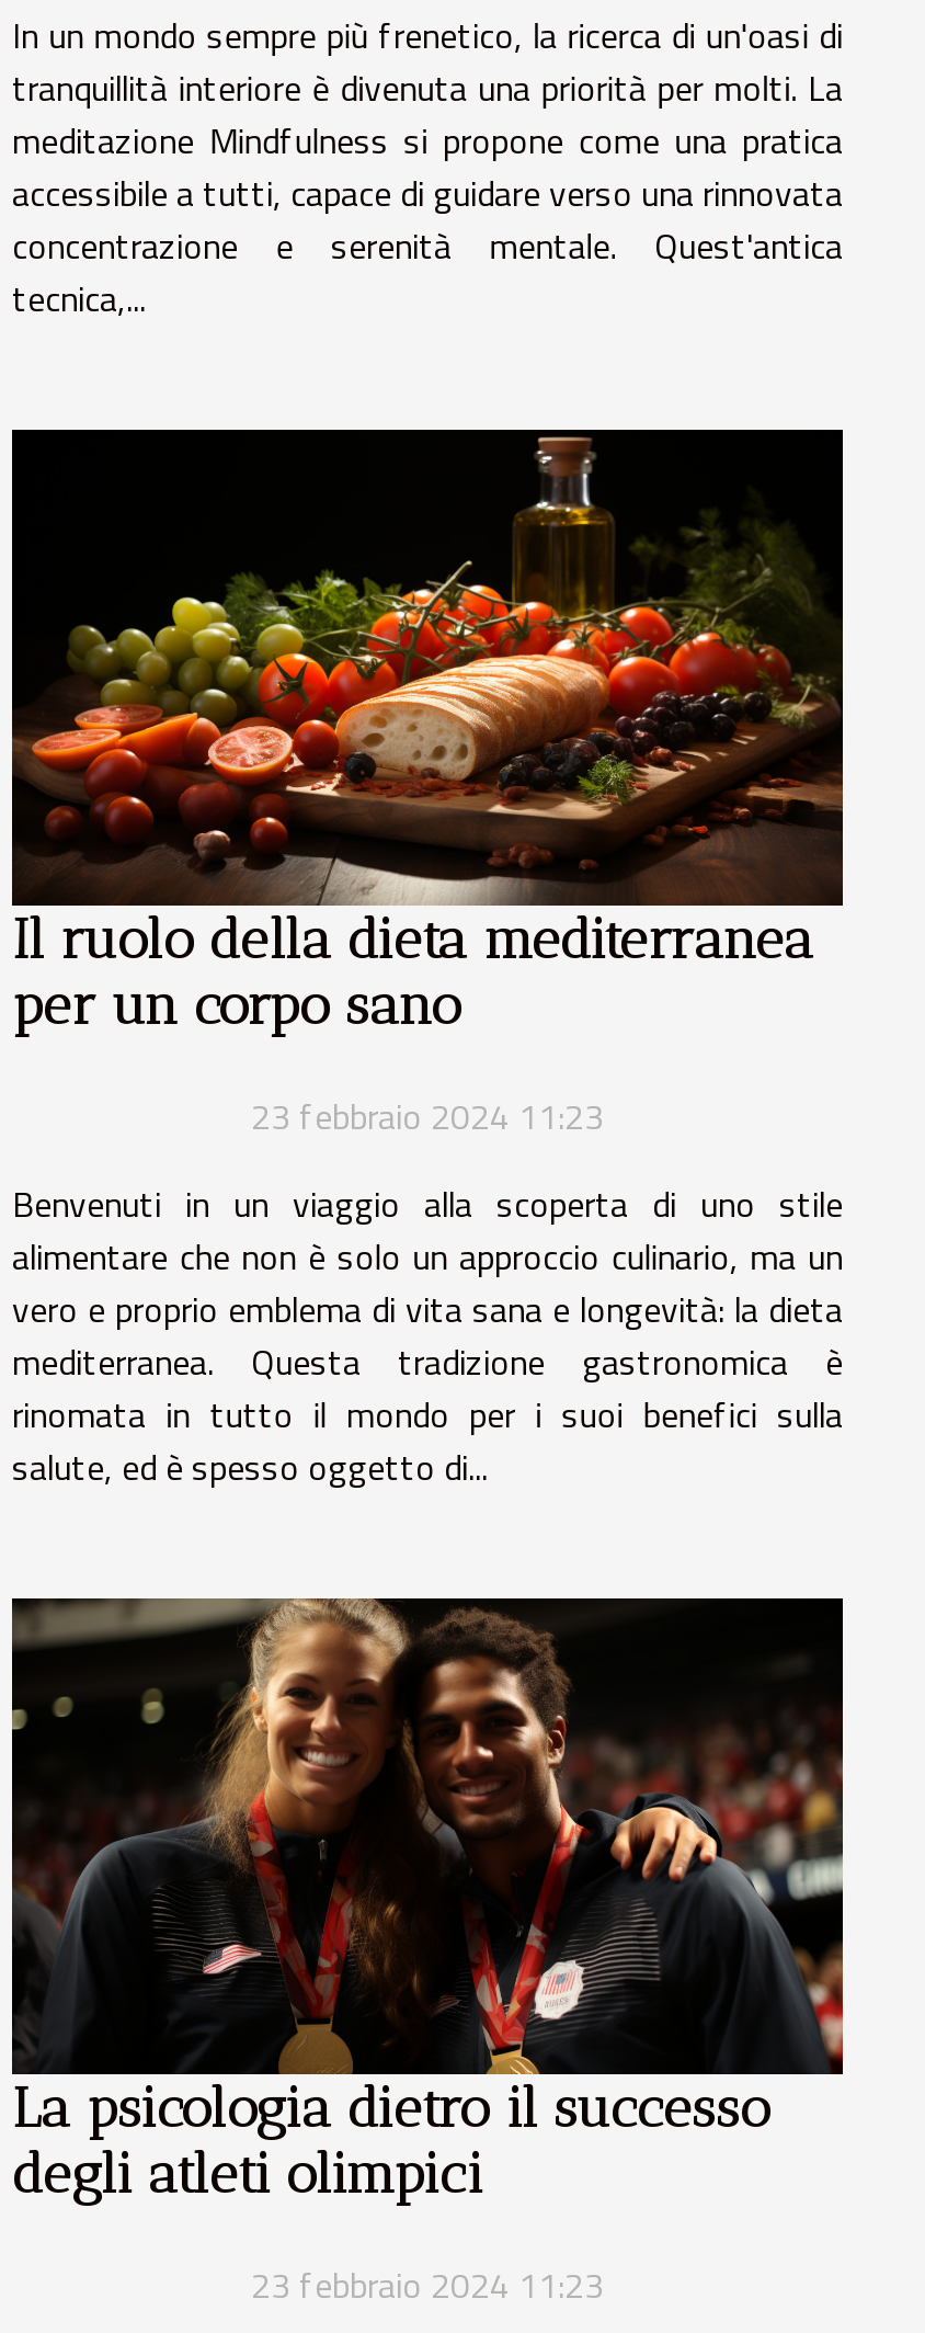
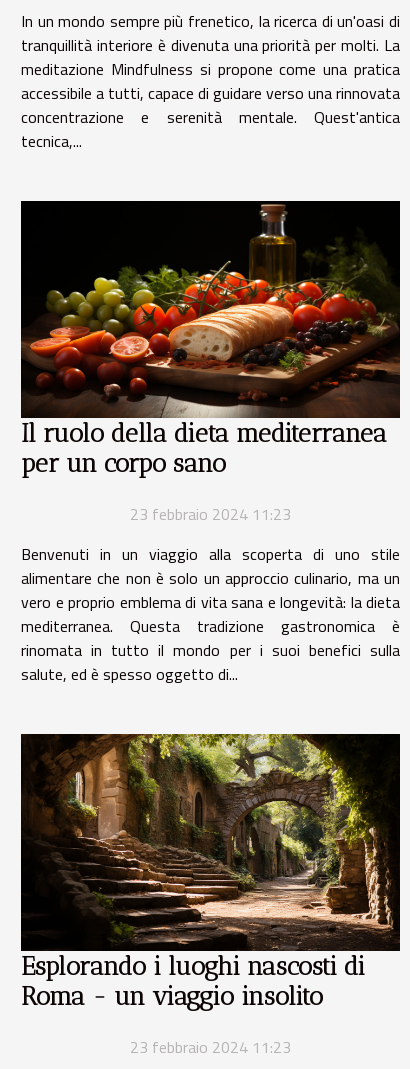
- [image]
- La psicologia dietro il successo
- degli atleti olimpici
+ [image]
+ Esplorando i luoghi nascosti di
+ Roma - un viaggio insolito
